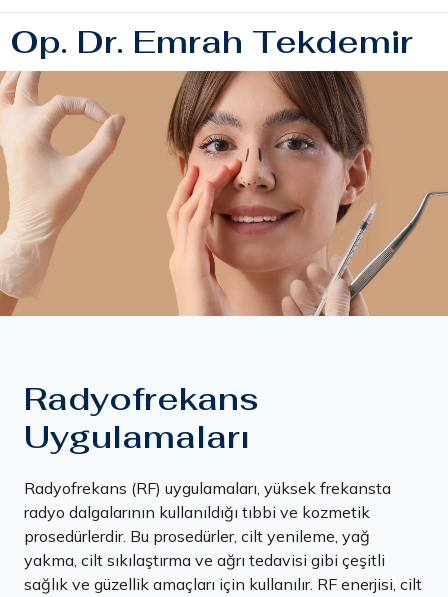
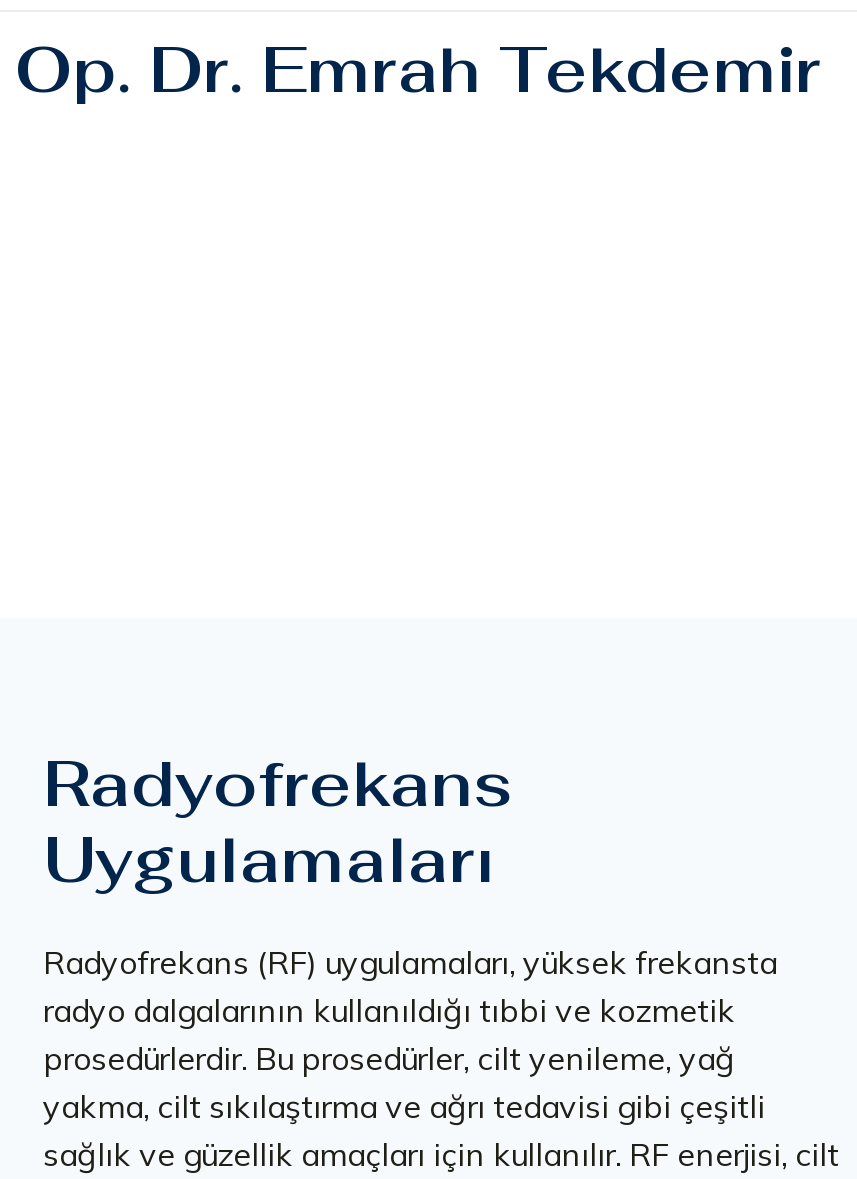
- [image]
